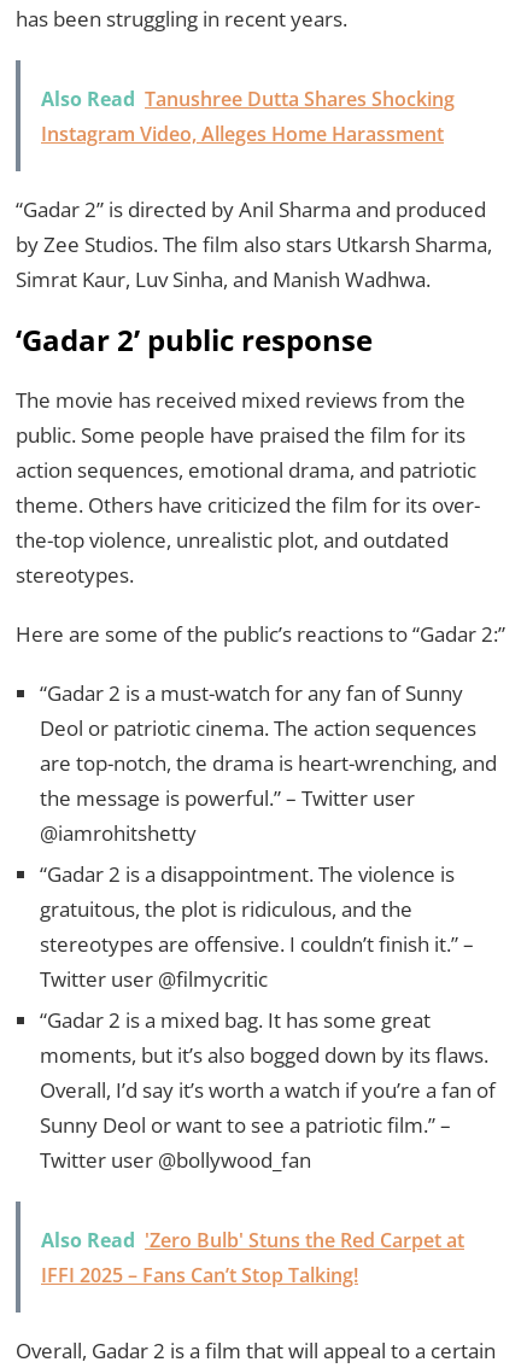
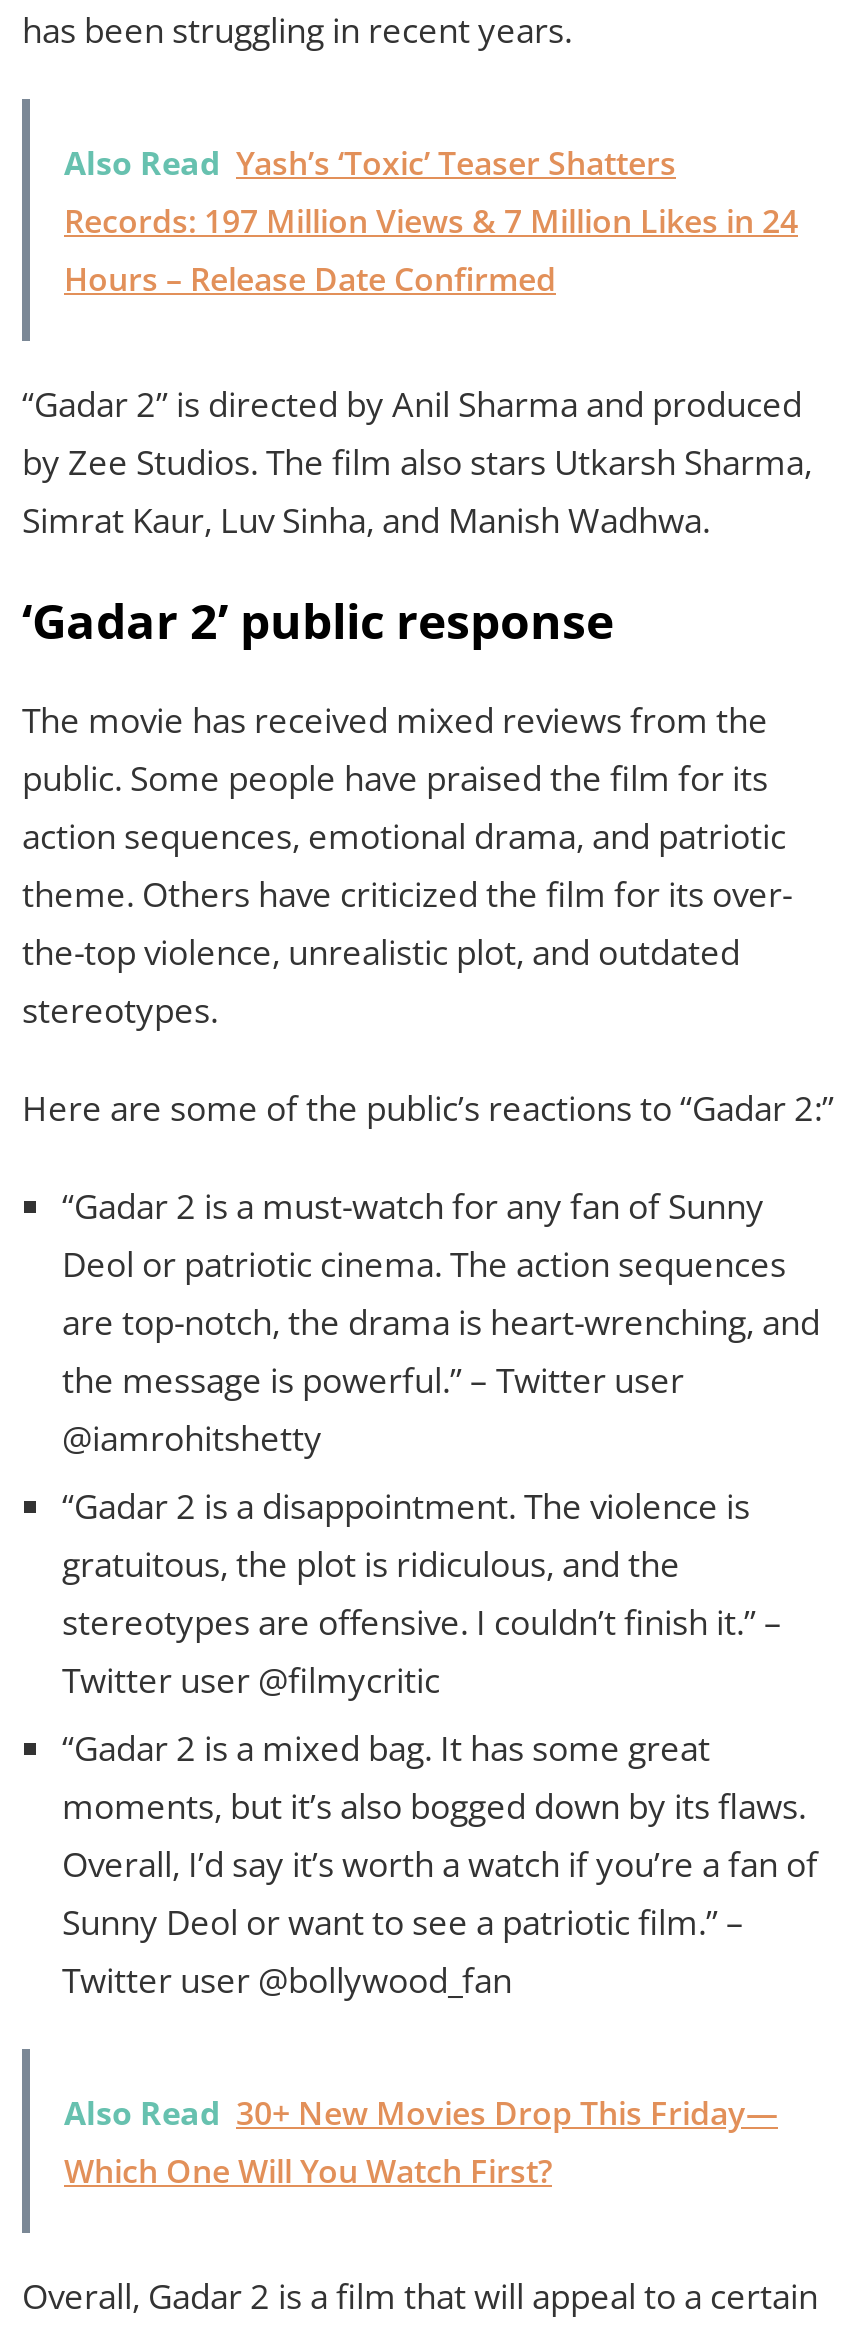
- Also Read Tanushree Dutta Shares Shocking
- Instagram Video, Alleges Home Harassment
+ Also Read Yash’s ‘Toxic’ Teaser Shatters
+ Records: 197 Million Views & 7 Million Likes in 24
+ Hours – Release Date Confirmed

- Also Read 'Zero Bulb' Stuns the Red Carpet at
- IFFI 2025 – Fans Can’t Stop Talking!
+ Also Read 30+ New Movies Drop This Friday—
+ Which One Will You Watch First?
